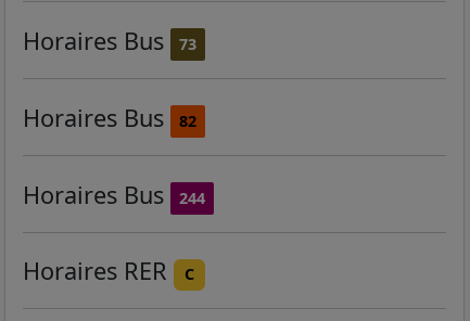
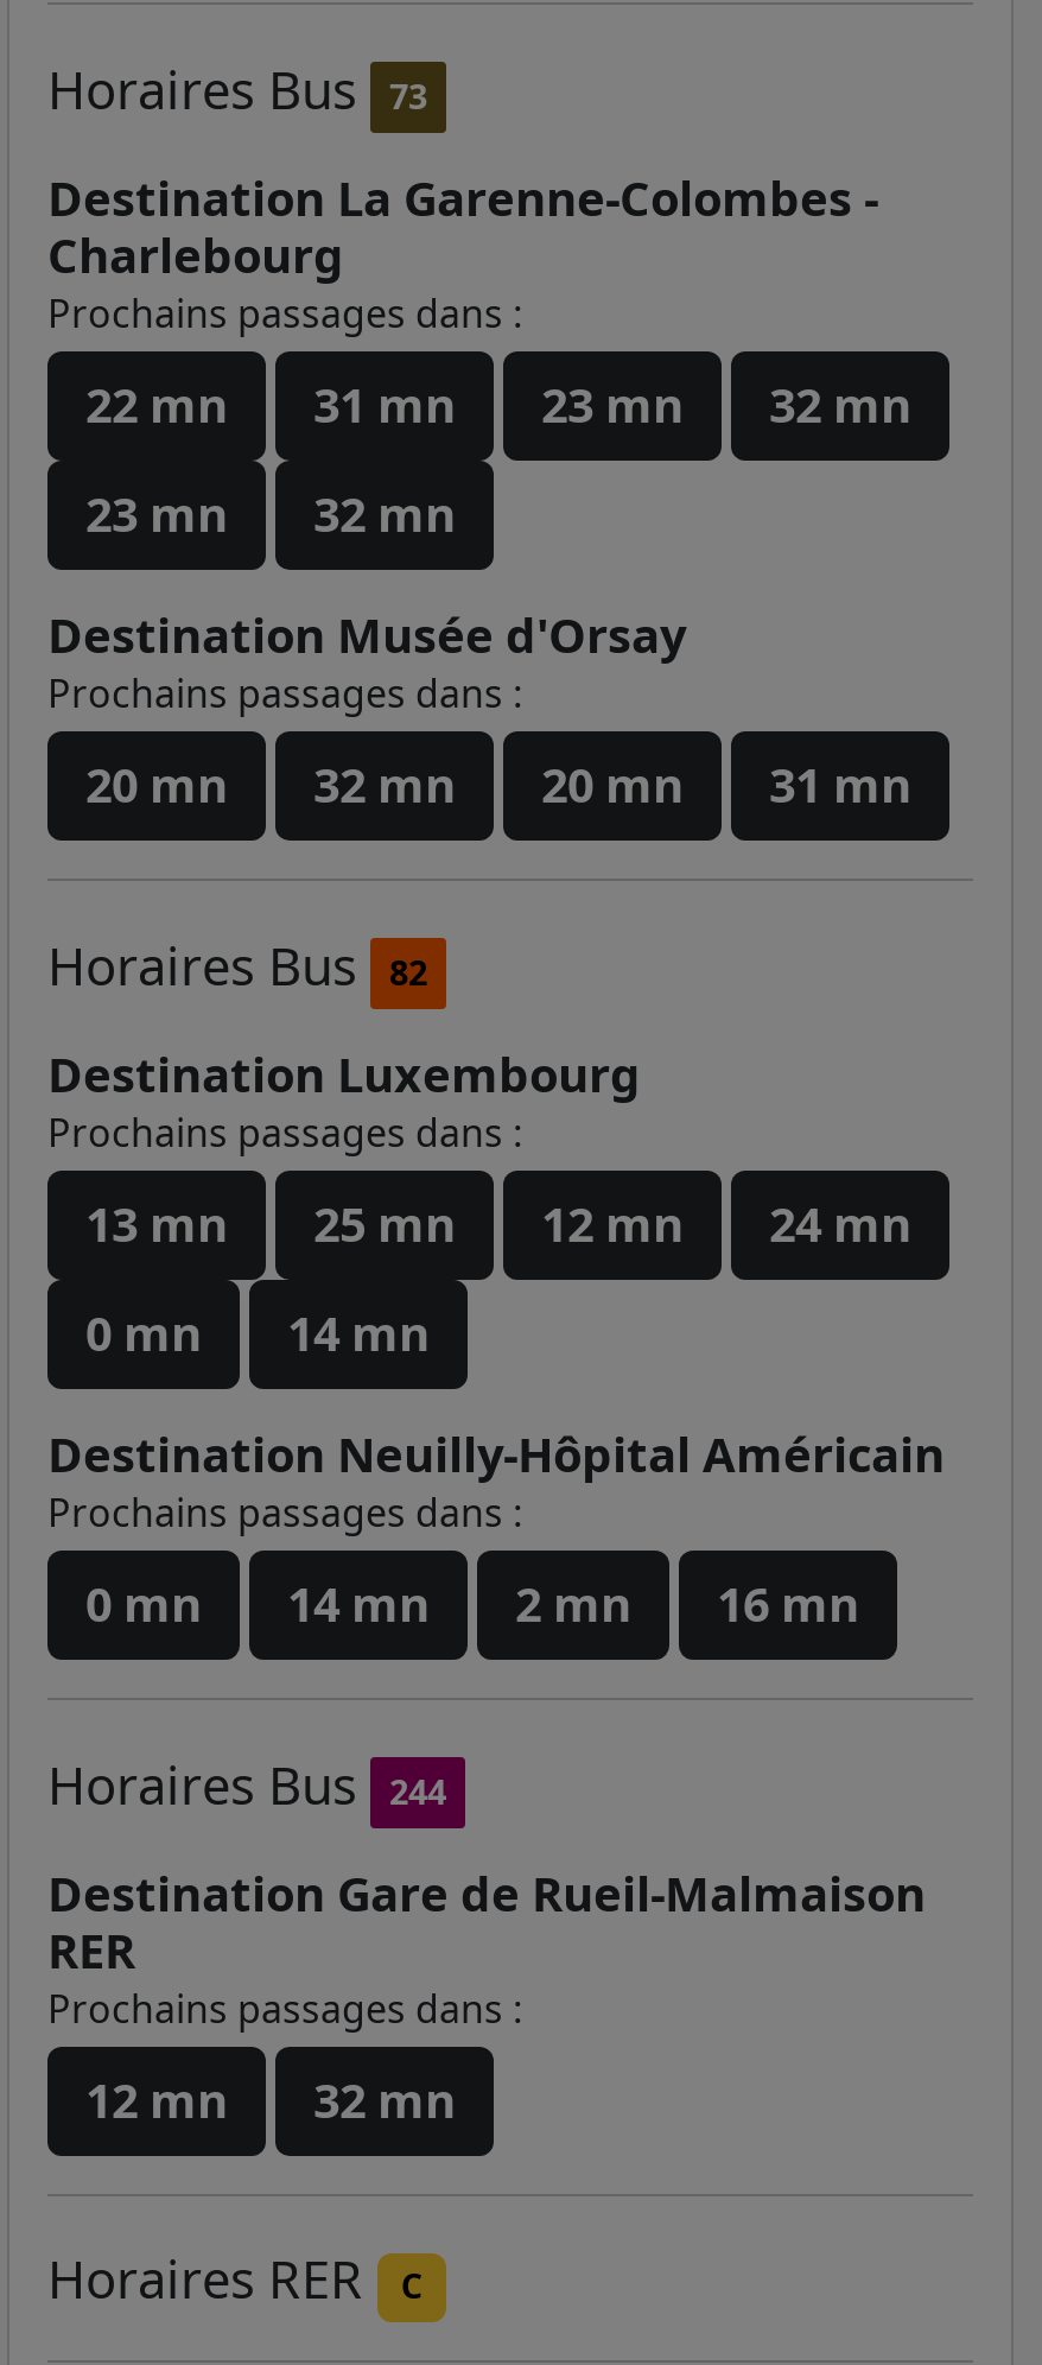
+ Destination La Garenne-Colombes -
+ Charlebourg
+ Prochains passages dans :
+ 22 mn
+ 31 mn
+ 23 mn
+ 32 mn
+ 23 mn
+ 32 mn
+ Destination Musée d'Orsay
+ Prochains passages dans :
+ 20 mn
+ 32 mn
+ 20 mn
+ 31 mn

+ Destination Luxembourg
+ Prochains passages dans :
+ 13 mn
+ 25 mn
+ 12 mn
+ 24 mn
+ 0 mn
+ 14 mn
+ Destination Neuilly-Hôpital Américain
+ Prochains passages dans :
+ 0 mn
+ 14 mn
+ 2 mn
+ 16 mn

+ Destination Gare de Rueil-Malmaison
+ RER
+ Prochains passages dans :
+ 12 mn
+ 32 mn
